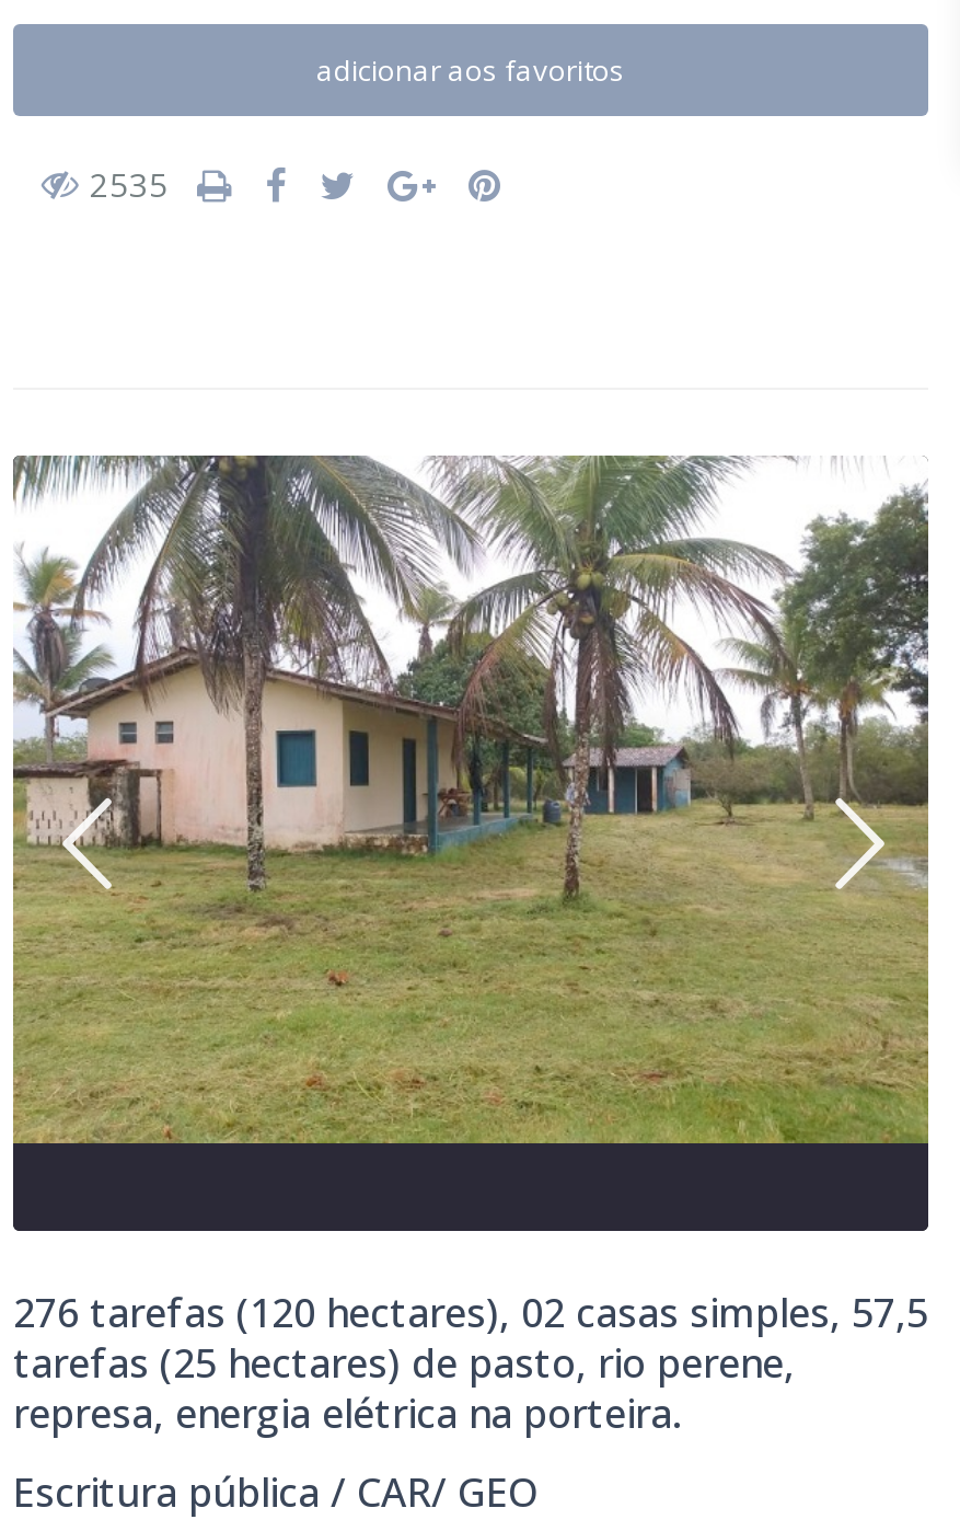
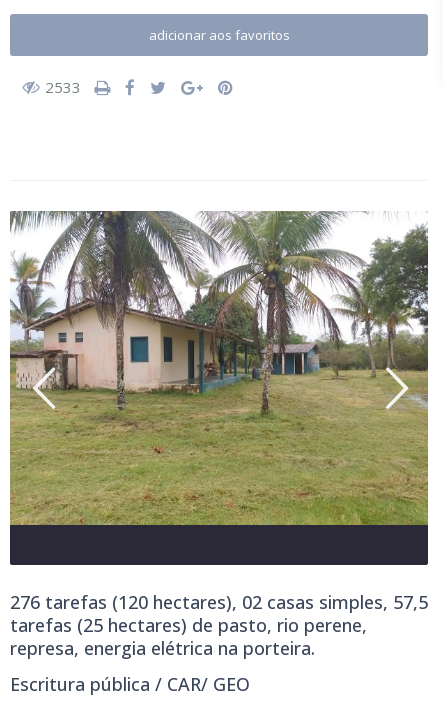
- 2535
+ 2533
